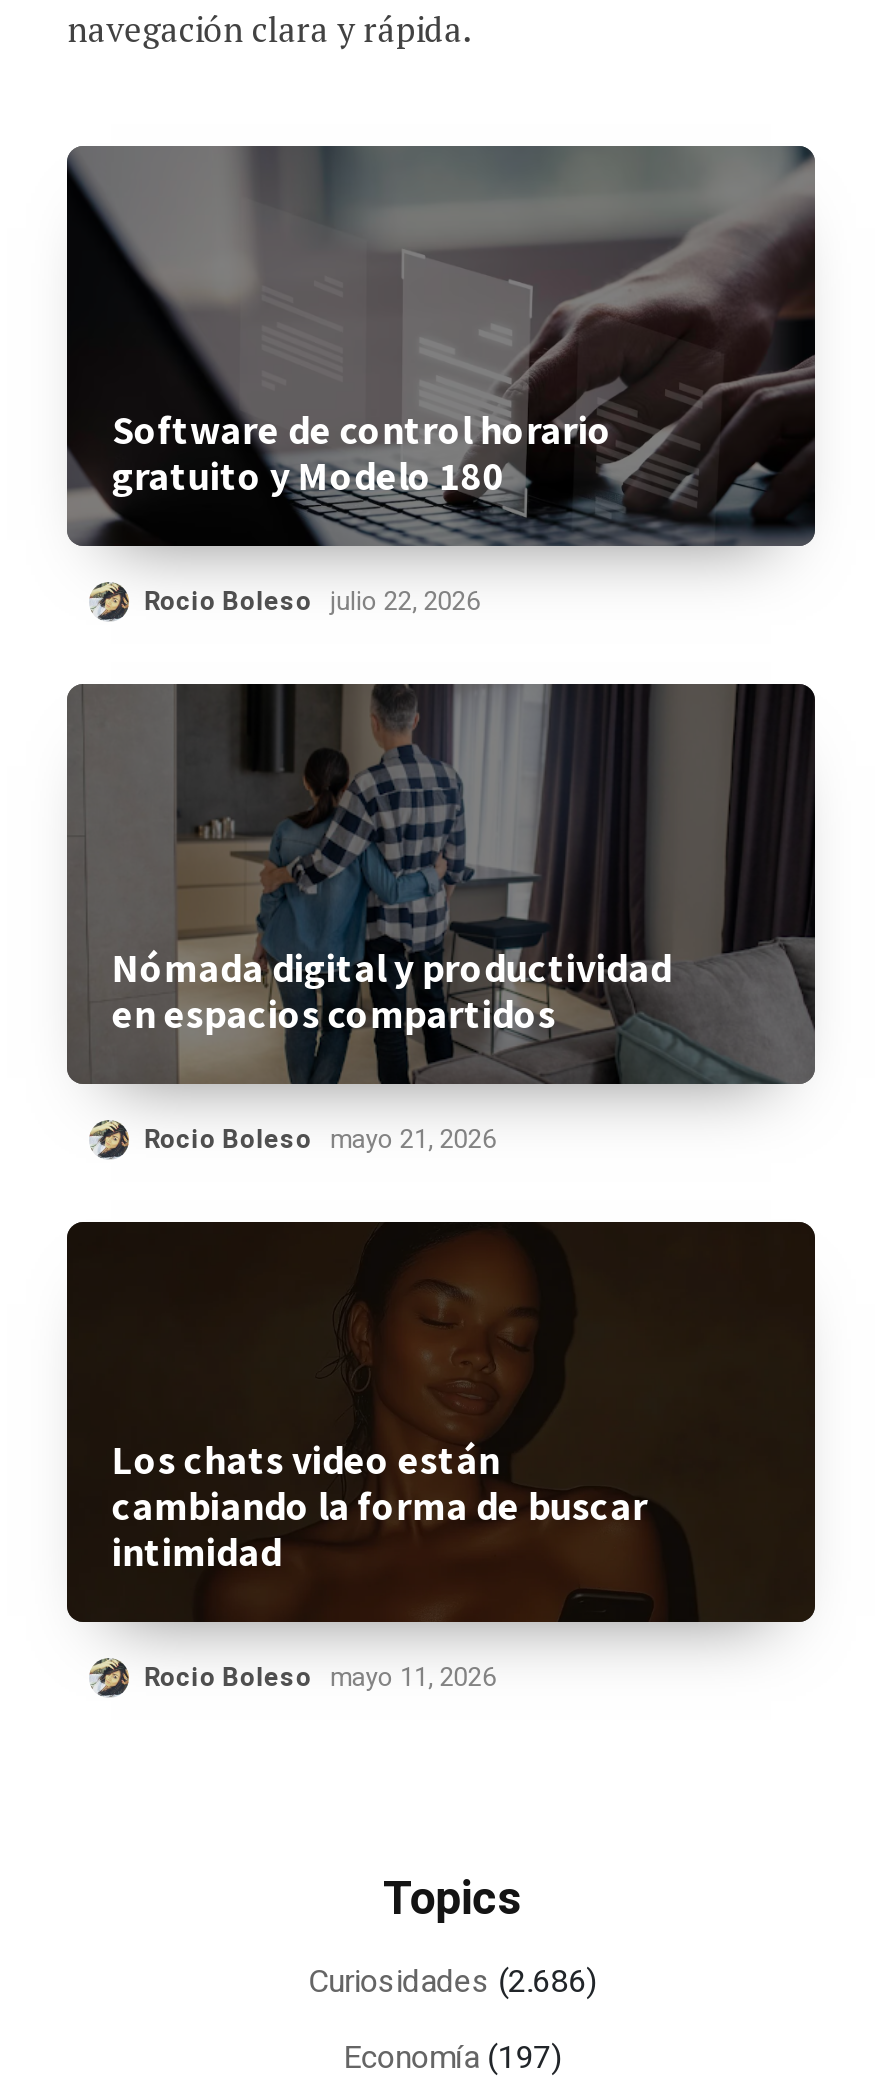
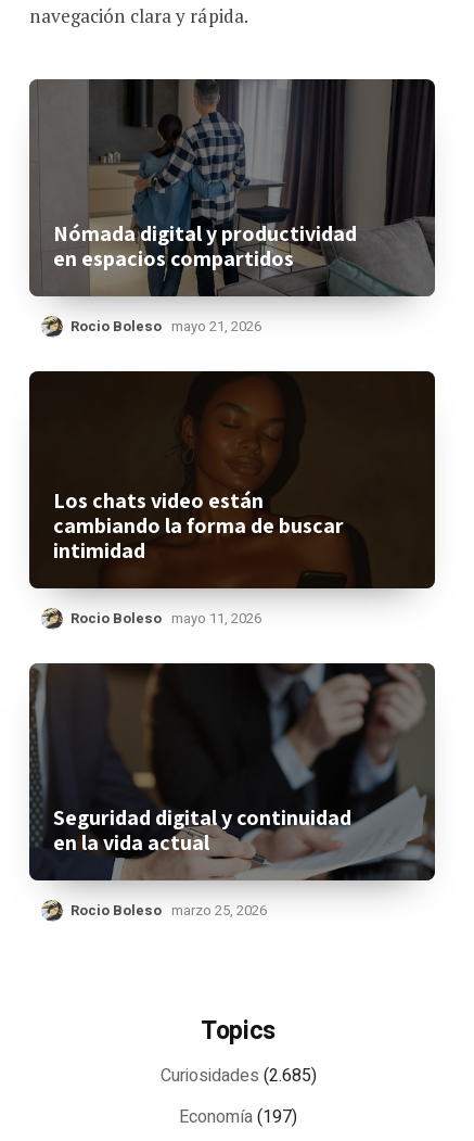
- [image]
- Software de control horario
- gratuito y Modelo 180
- Rocio Boleso julio 22, 2026

moved up: [image] | Nómada digital y productividad | en espacios compartidos | Rocio Boleso mayo 21, 2026 | Los chats video están | cambiando la forma de buscar | intimidad | Rocio Boleso mayo 11, 2026

+ [image]
+ Seguridad digital y continuidad
+ en la vida actual
+ Rocio Boleso marzo 25, 2026

- Curiosidades (2.686)
+ Curiosidades (2.685)
